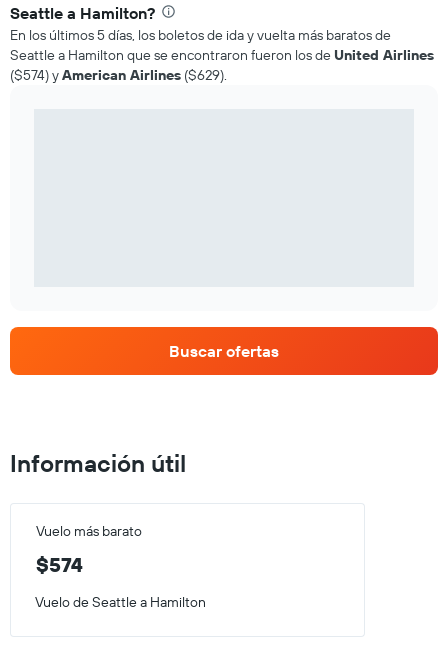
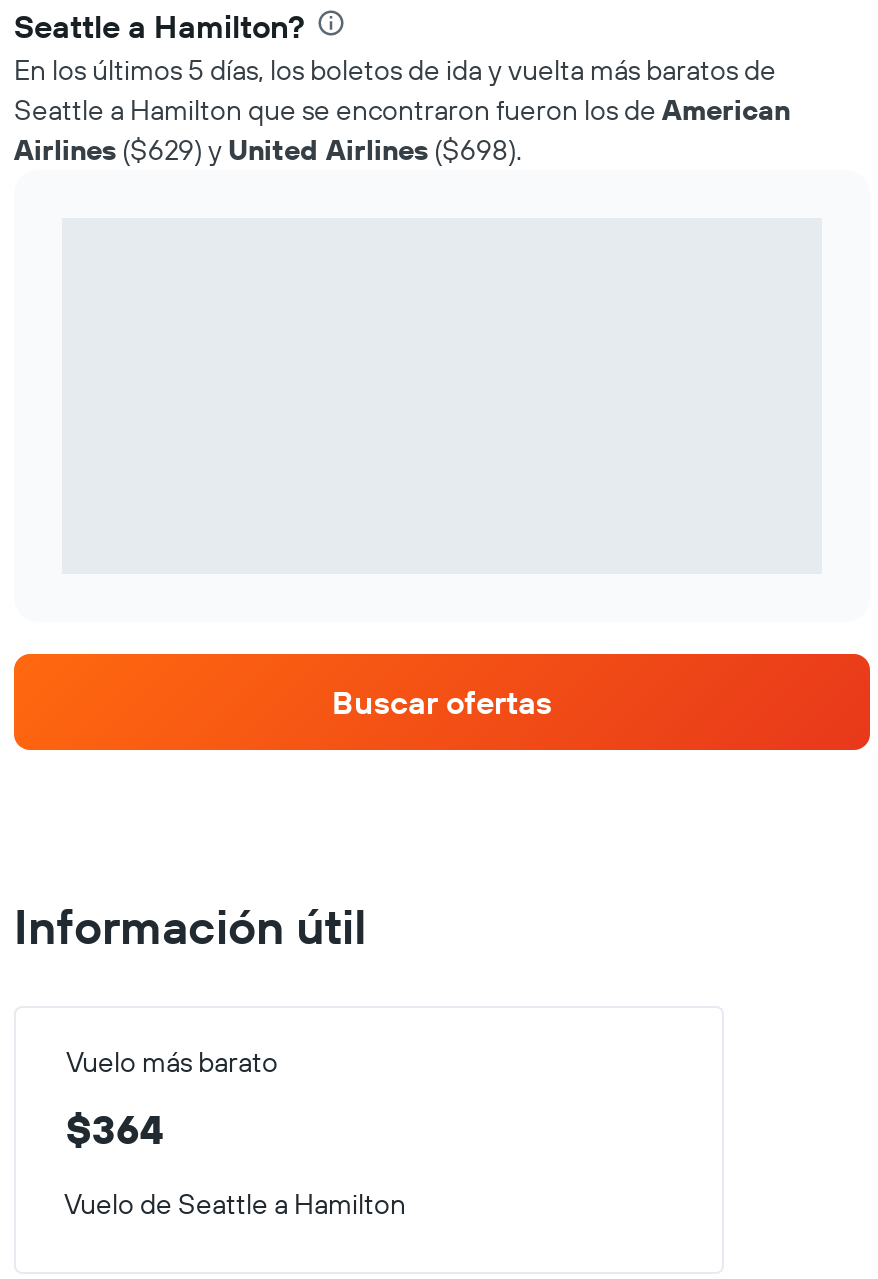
- Seattle a Hamilton que se encontraron fueron los de United Airlines
- ($574) yAmerican Airlines ($629).
+ Seattle a Hamilton que se encontraron fueron los de American
+ Airlines ($629) y United Airlines ($698).

- $574
+ $364
